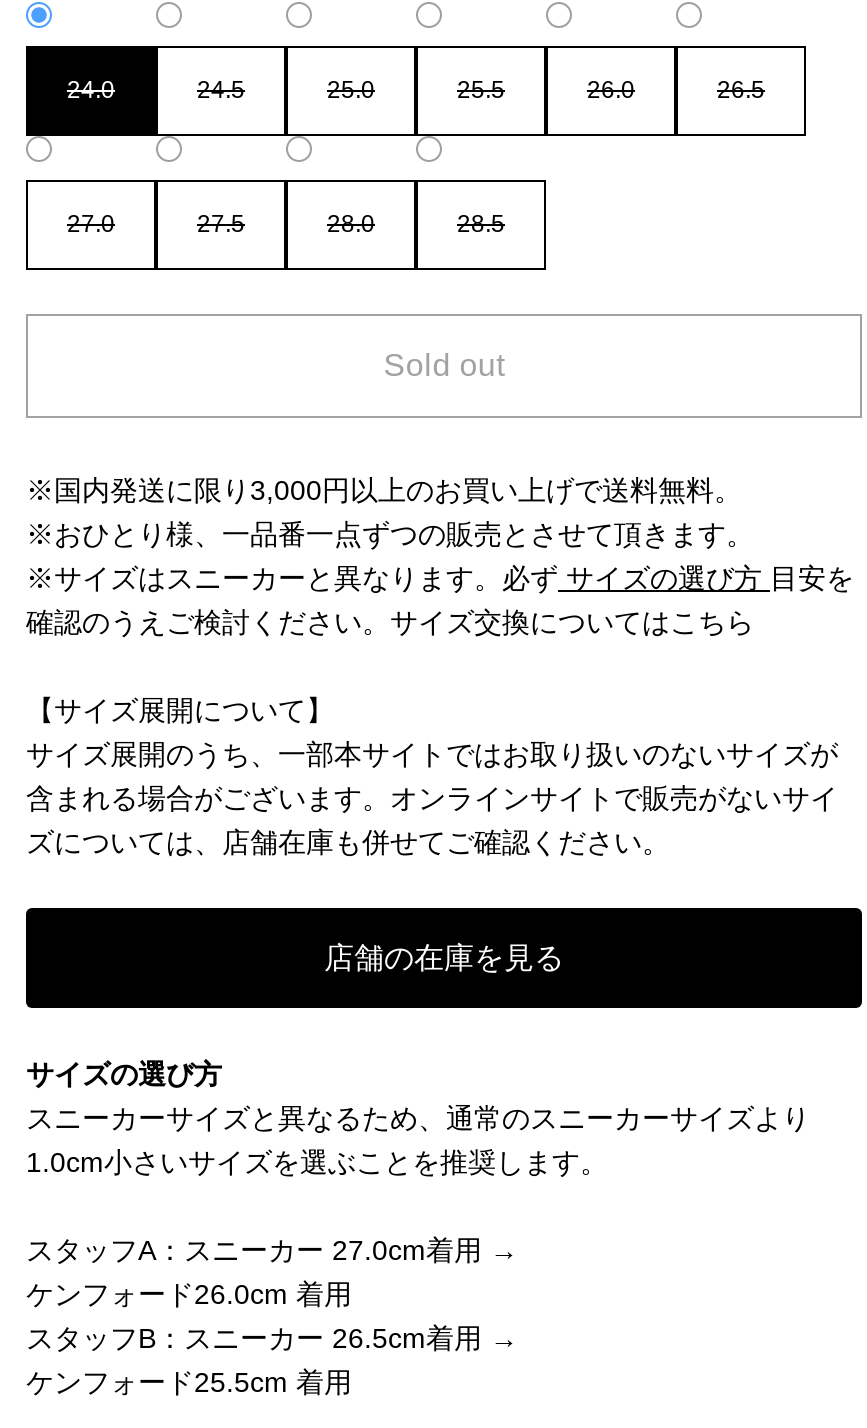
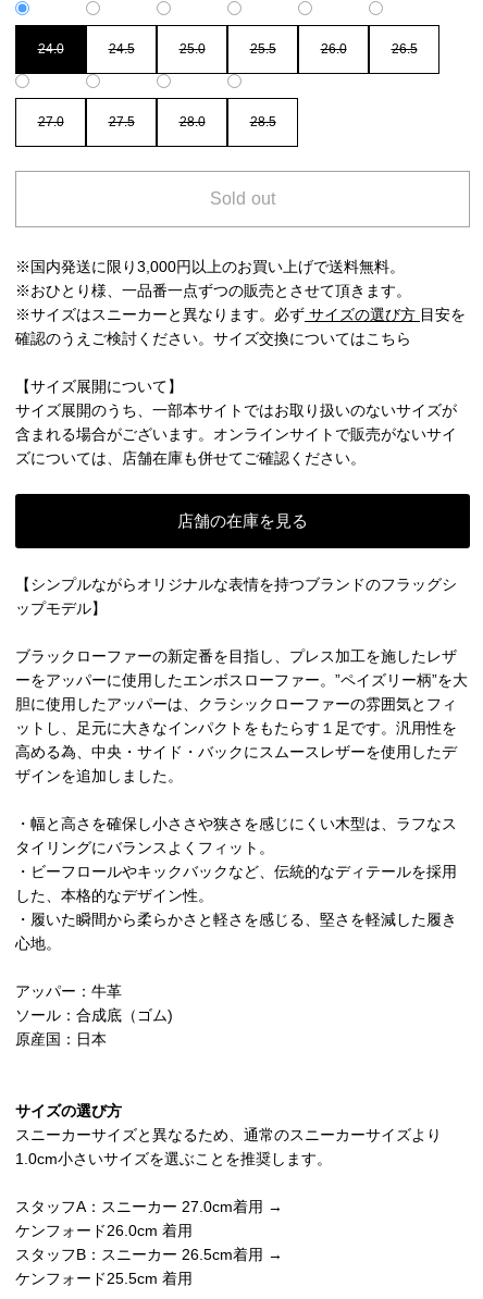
+ 【シンプルながらオリジナルな表情を持つブランドのフラッグシ
+ ップモデル】
+ ブラックローファーの新定番を目指し、プレス加工を施したレザ
+ ーをアッパーに使用したエンボスローファー。”ペイズリー柄”を大
+ 胆に使用したアッパーは、クラシックローファーの雰囲気とフィ
+ ットし、足元に大きなインパクトをもたらす１足です。汎用性を
+ 高める為、中央・サイド・バックにスムースレザーを使用したデ
+ ザインを追加しました。
+ ・幅と高さを確保し小ささや狭さを感じにくい木型は、ラフなス
+ タイリングにバランスよくフィット。
+ ・ビーフロールやキックバックなど、伝統的なディテールを採用
+ した、本格的なデザイン性。
+ ・履いた瞬間から柔らかさと軽さを感じる、堅さを軽減した履き
+ 心地。
+ アッパー：牛革
+ ソール：合成底（ゴム)
+ 原産国：日本
